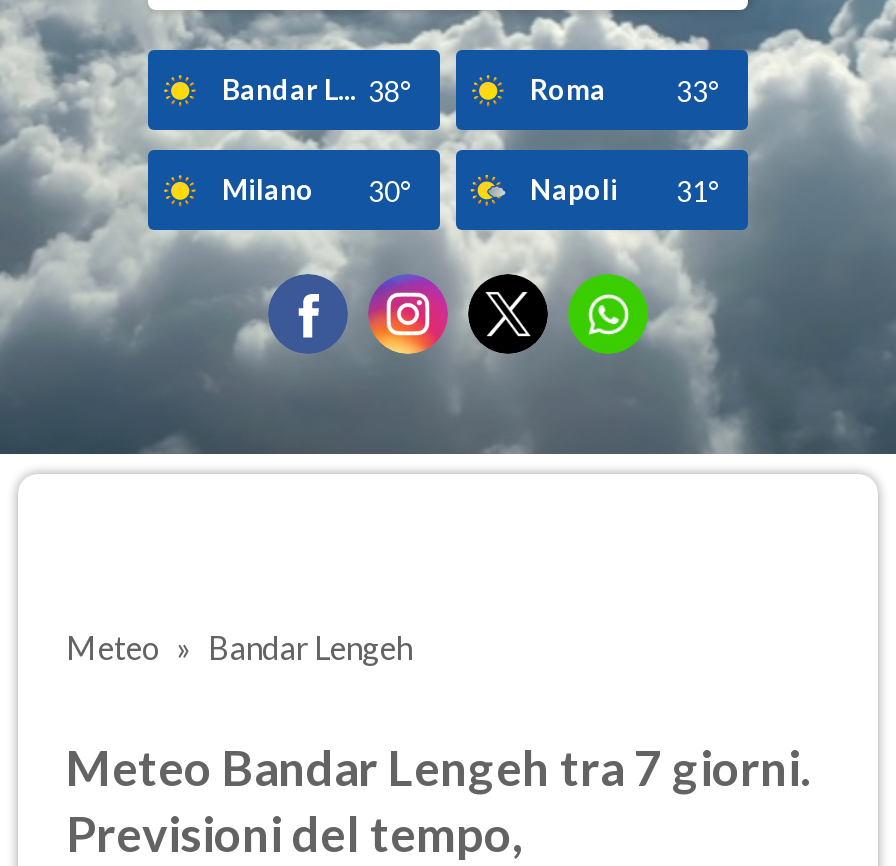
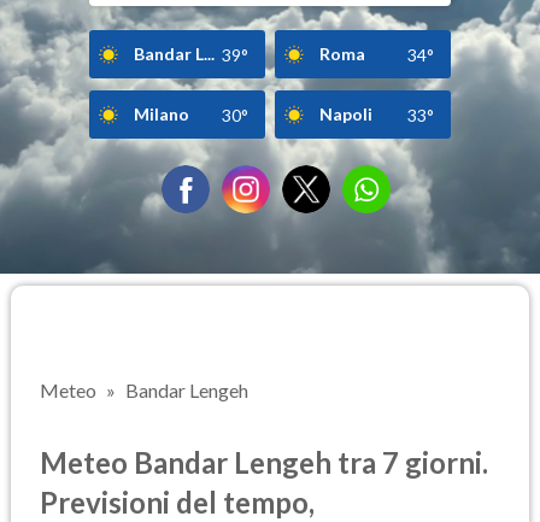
- Bandar L... 38°
+ Bandar L... 39°

- 33°
+ 34°

- Napoli 31°
+ Napoli 33°
